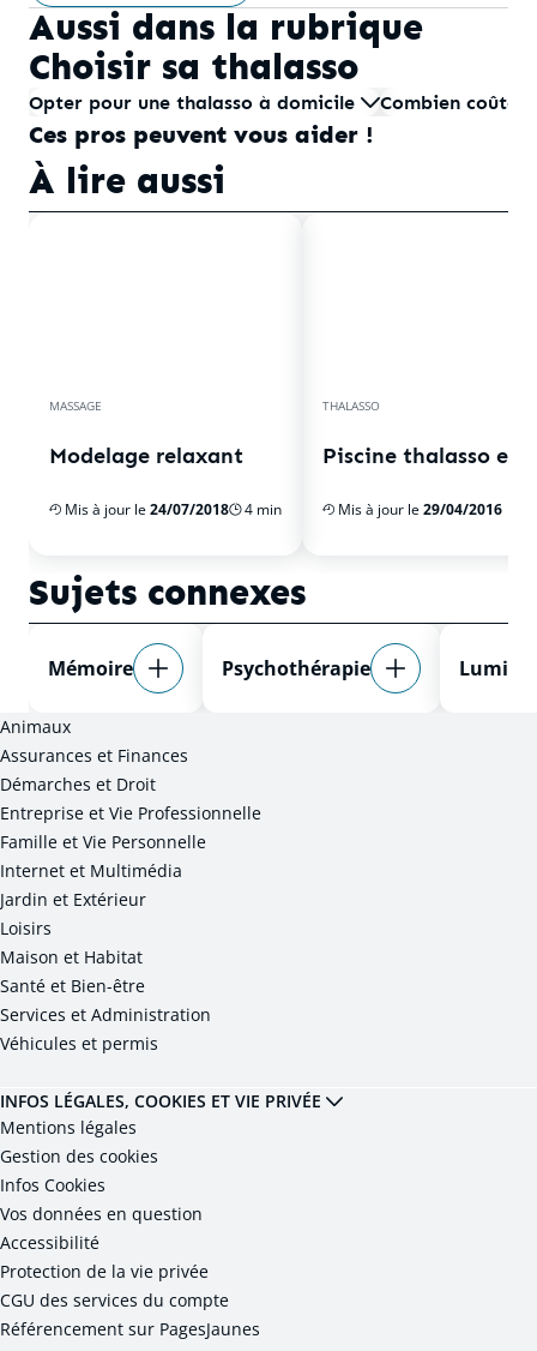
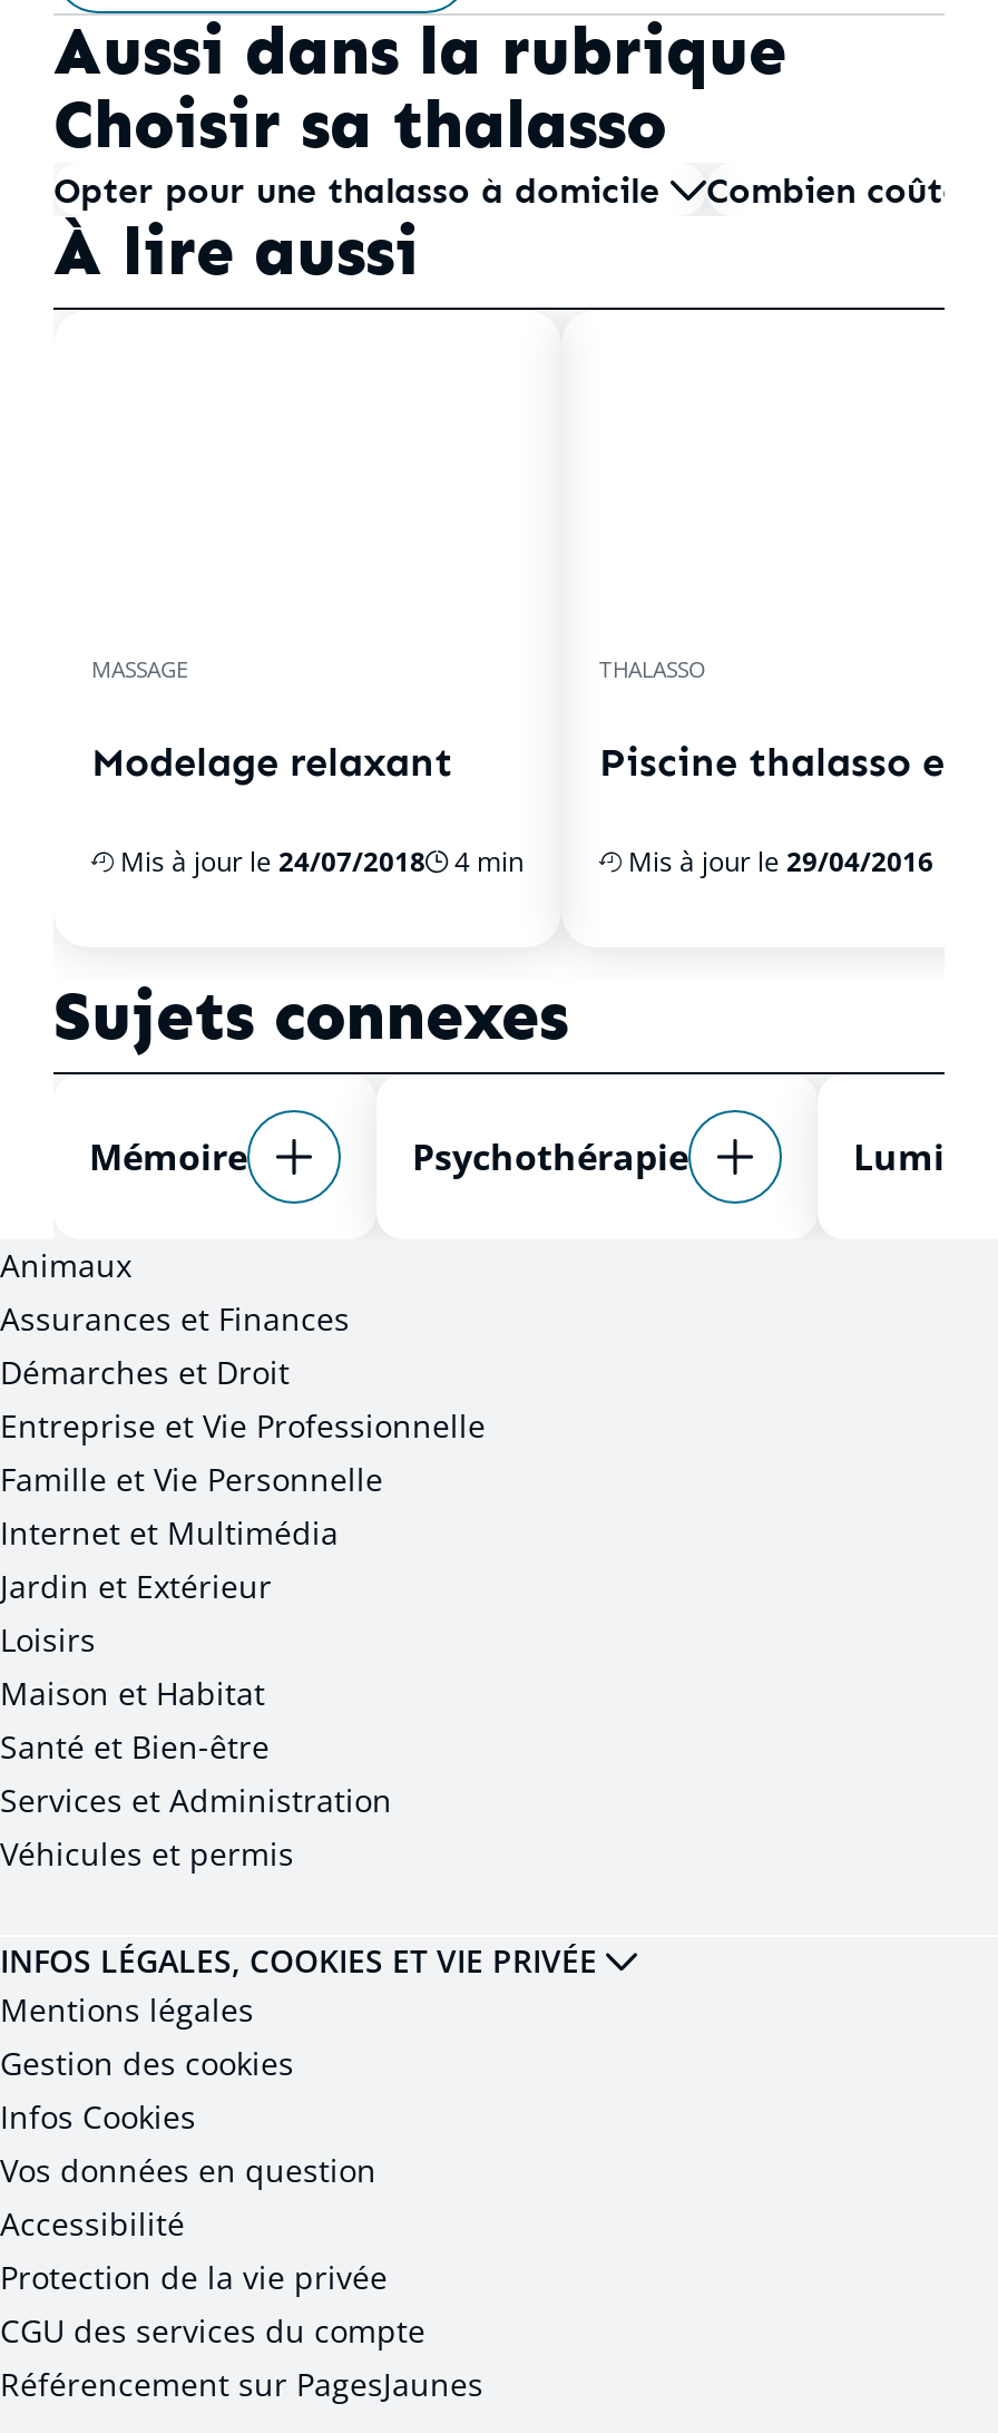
- Ces pros peuvent vous aider !
